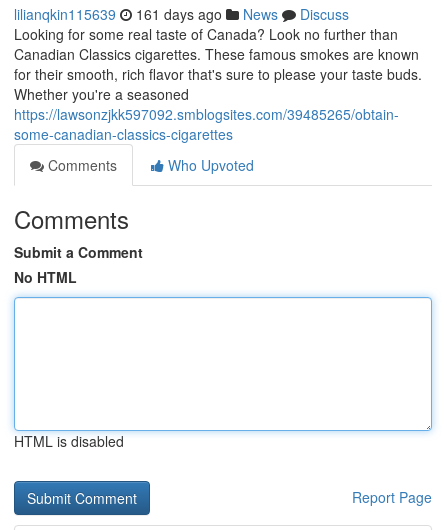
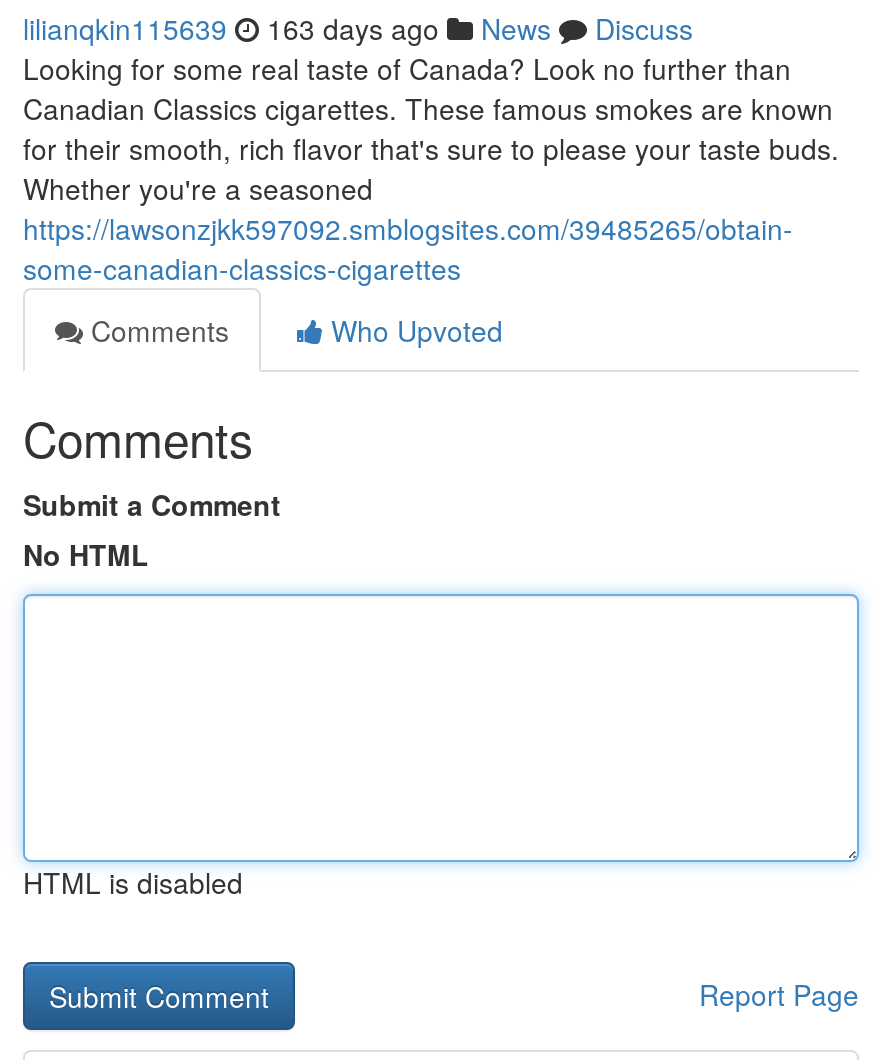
- lilianqkin115639 161 days ago News Discuss
+ lilianqkin115639 163 days ago News Discuss
